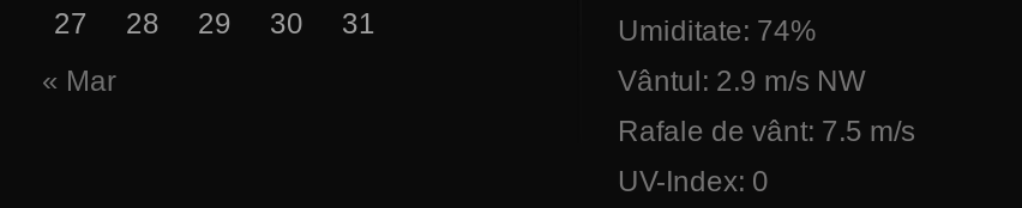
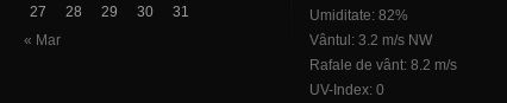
- Umiditate: 74%
+ Umiditate: 82%

- Vântul: 2.9 m/s NW
+ Vântul: 3.2 m/s NW

- Rafale de vânt: 7.5 m/s
+ Rafale de vânt: 8.2 m/s
